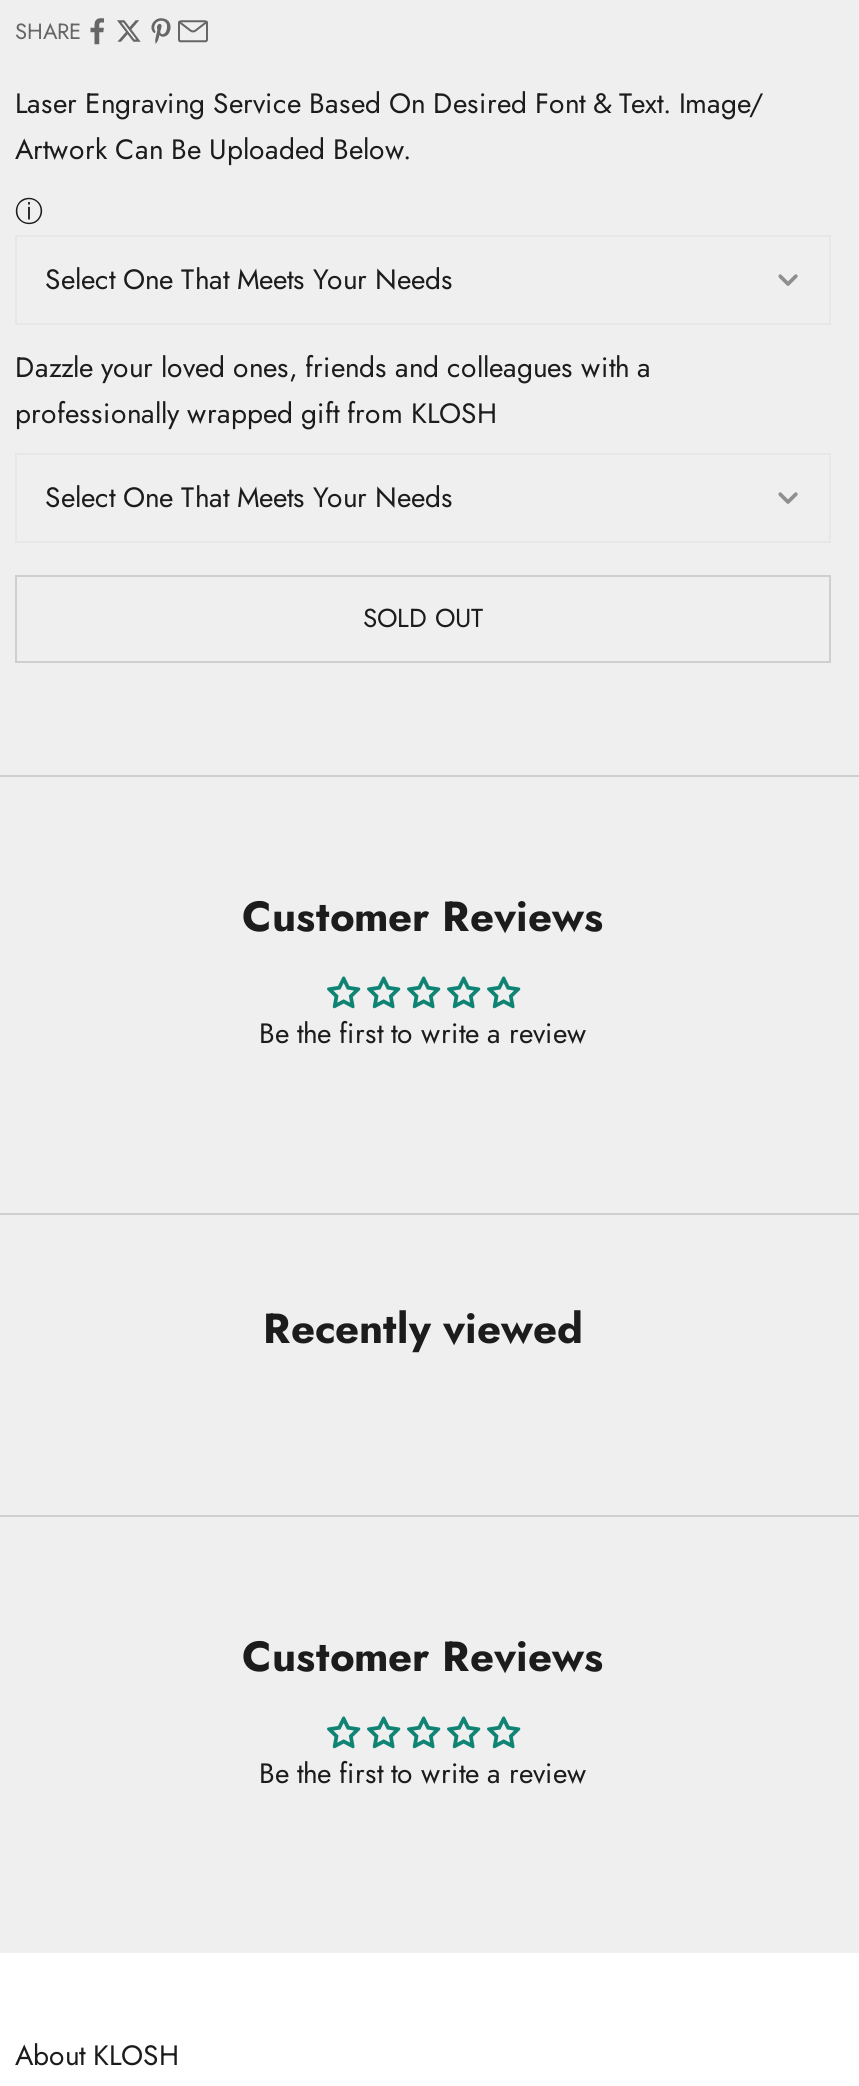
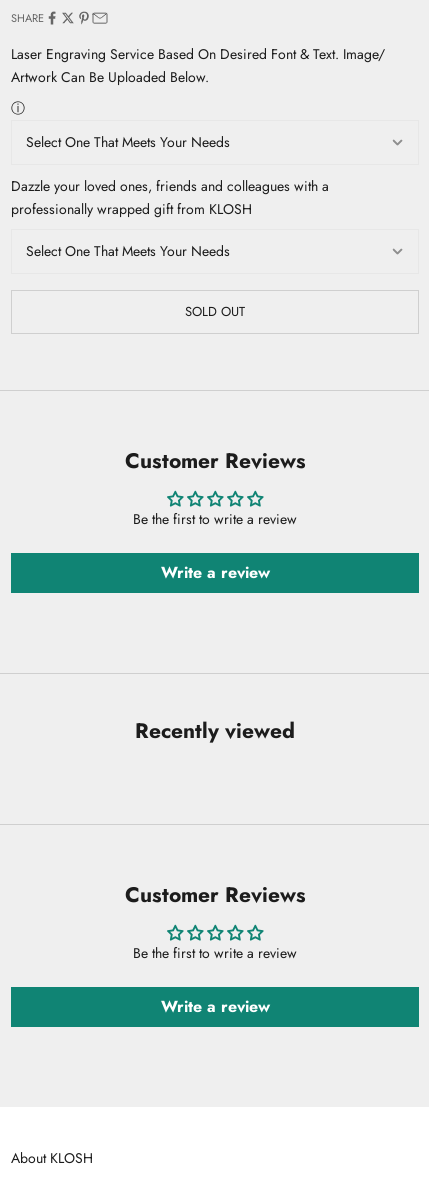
+ Write a review

+ Write a review
